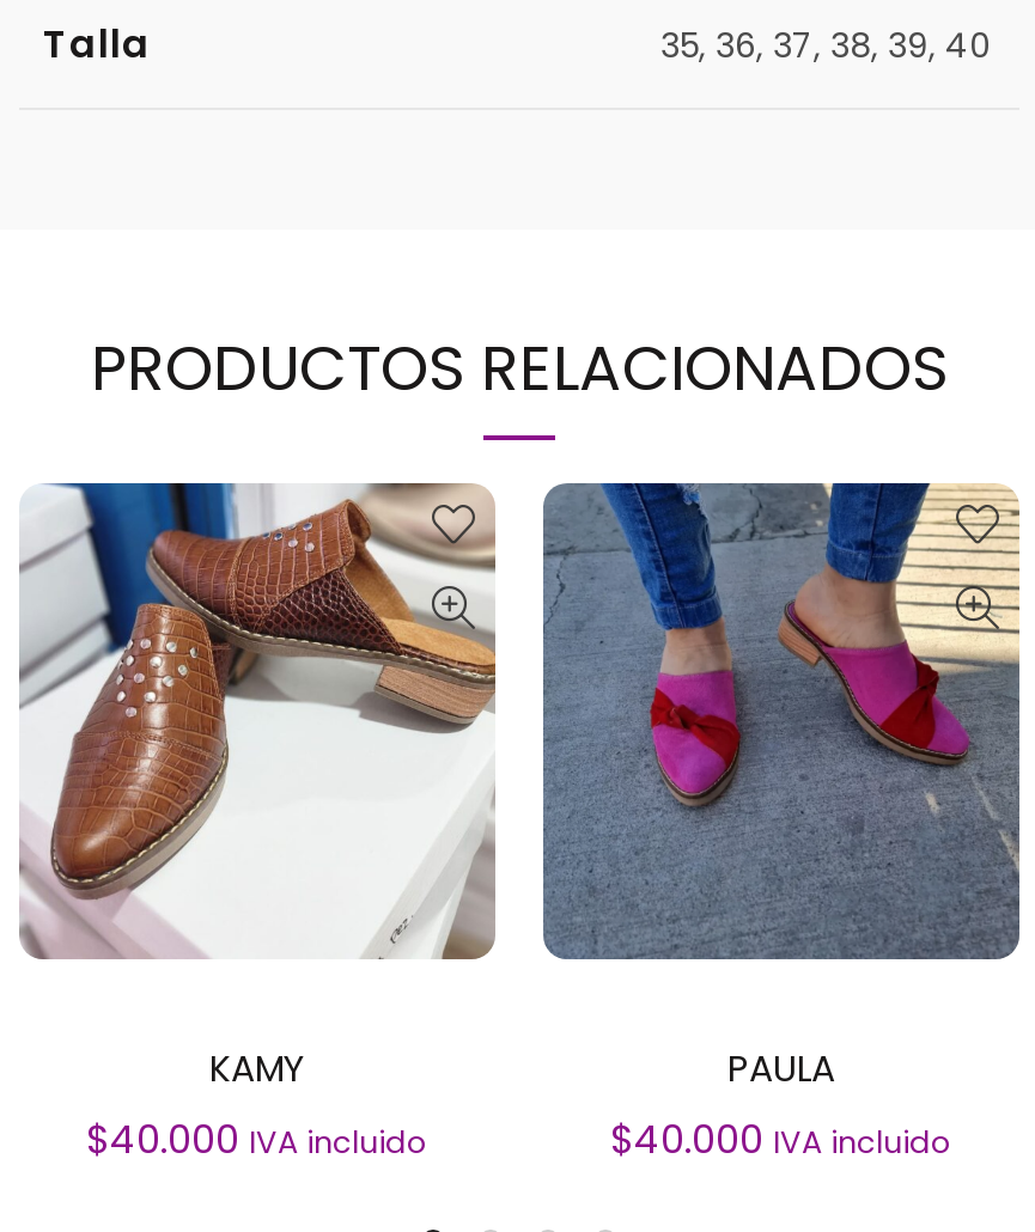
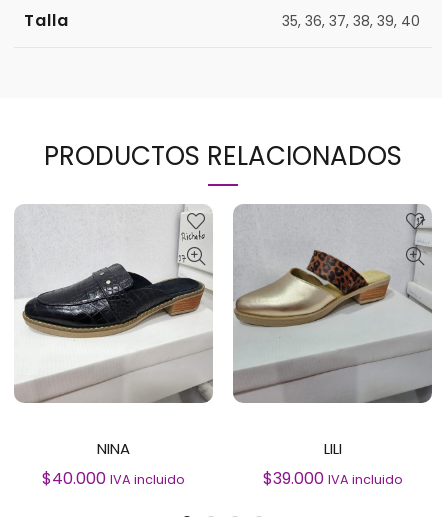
- [image]
- KAMY
+ [image]
+ NINA

- [image]
- PAULA
- $40.000 IVA incluido
+ [image]
+ LILI
+ $39.000 IVA incluido
